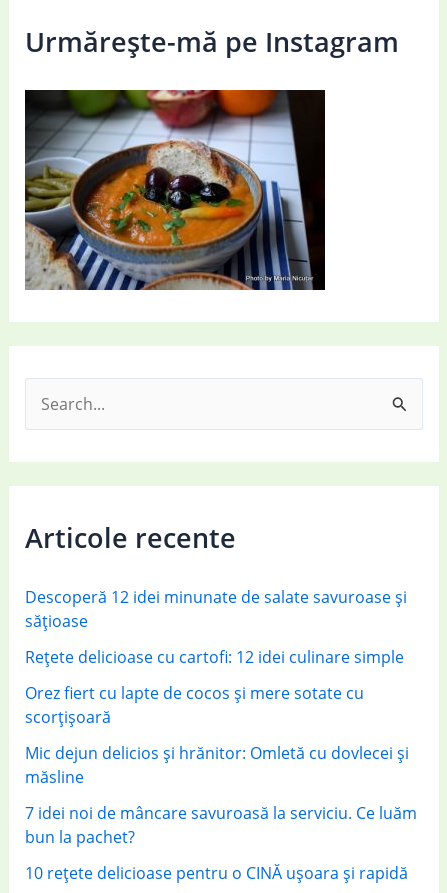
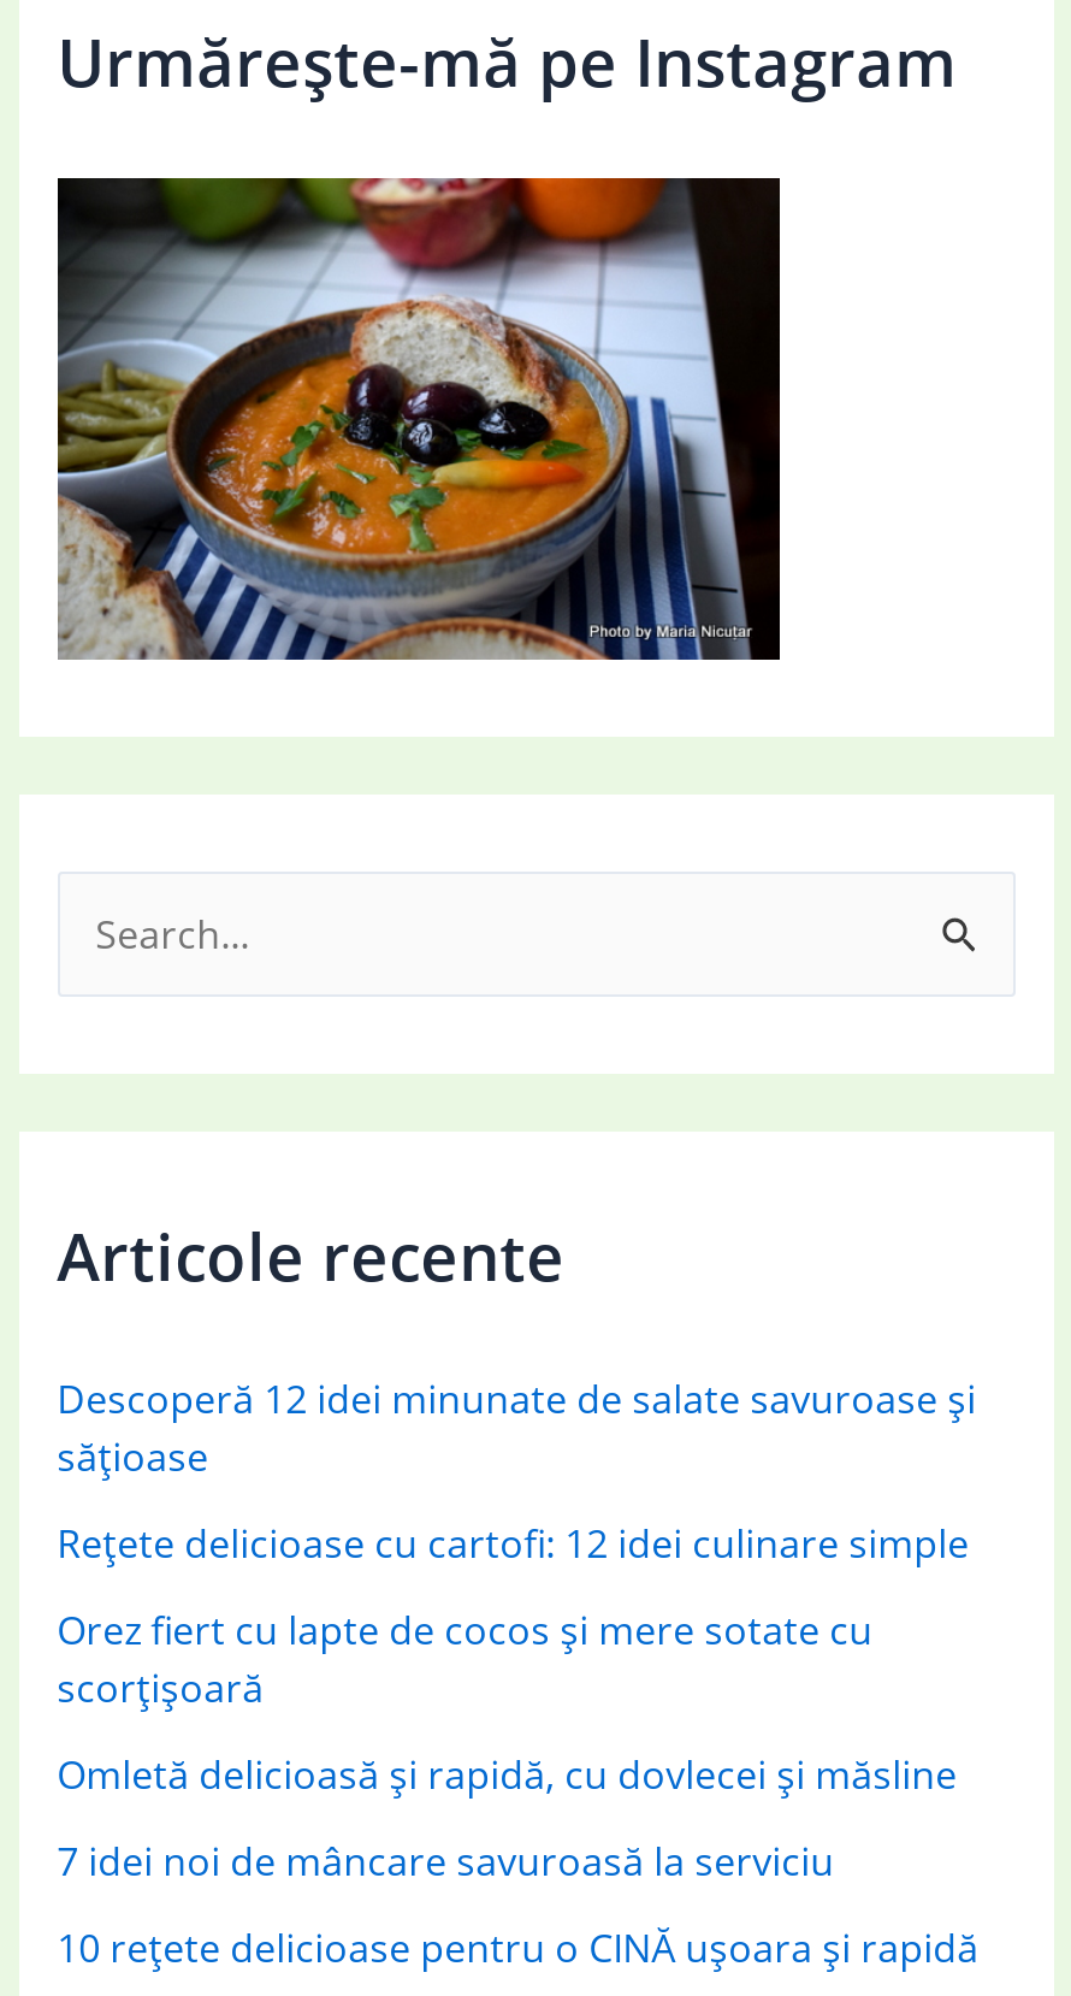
- Mic dejun delicios și hrănitor: Omletă cu dovlecei și
- măsline
+ Omletă delicioasă și rapidă, cu dovlecei și măsline

- 7 idei noi de mâncare savuroasă la serviciu. Ce luăm
- bun la pachet?
+ 7 idei noi de mâncare savuroasă la serviciu
